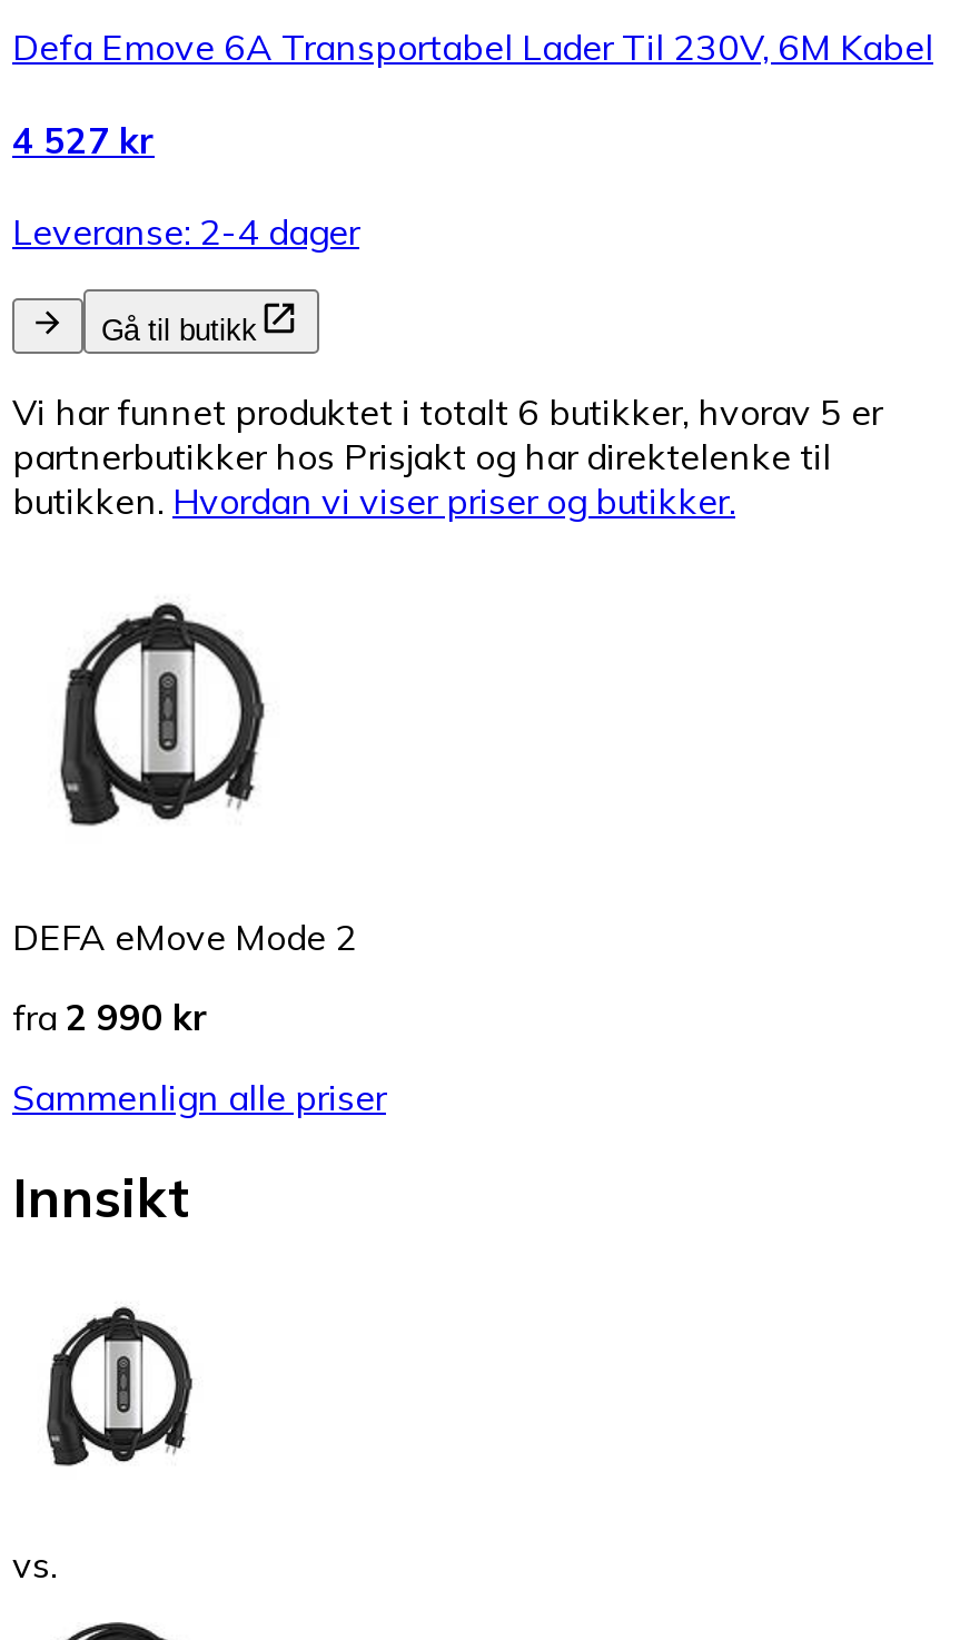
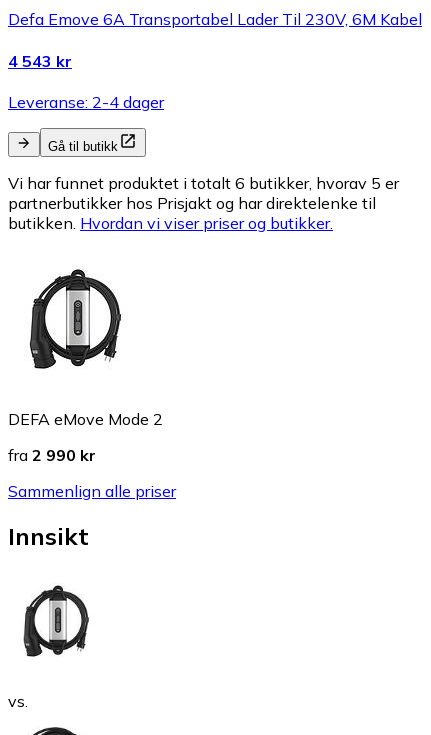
- 4 527 kr
+ 4 543 kr
